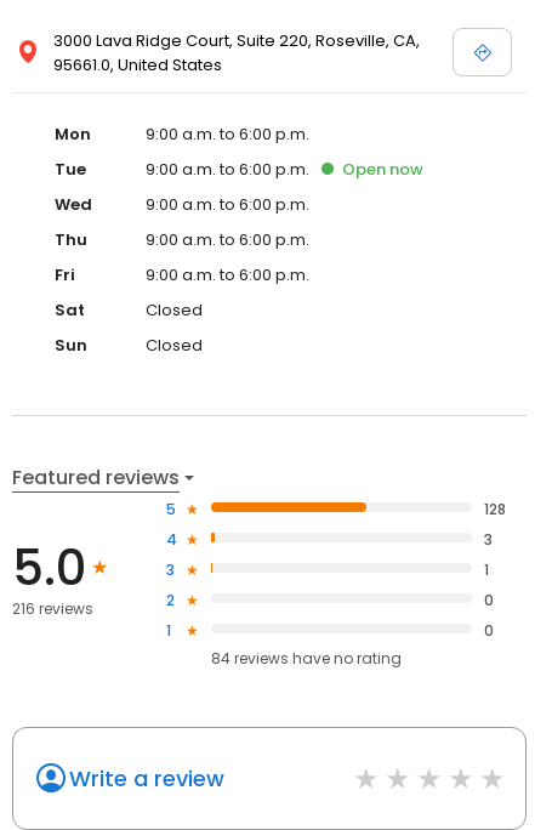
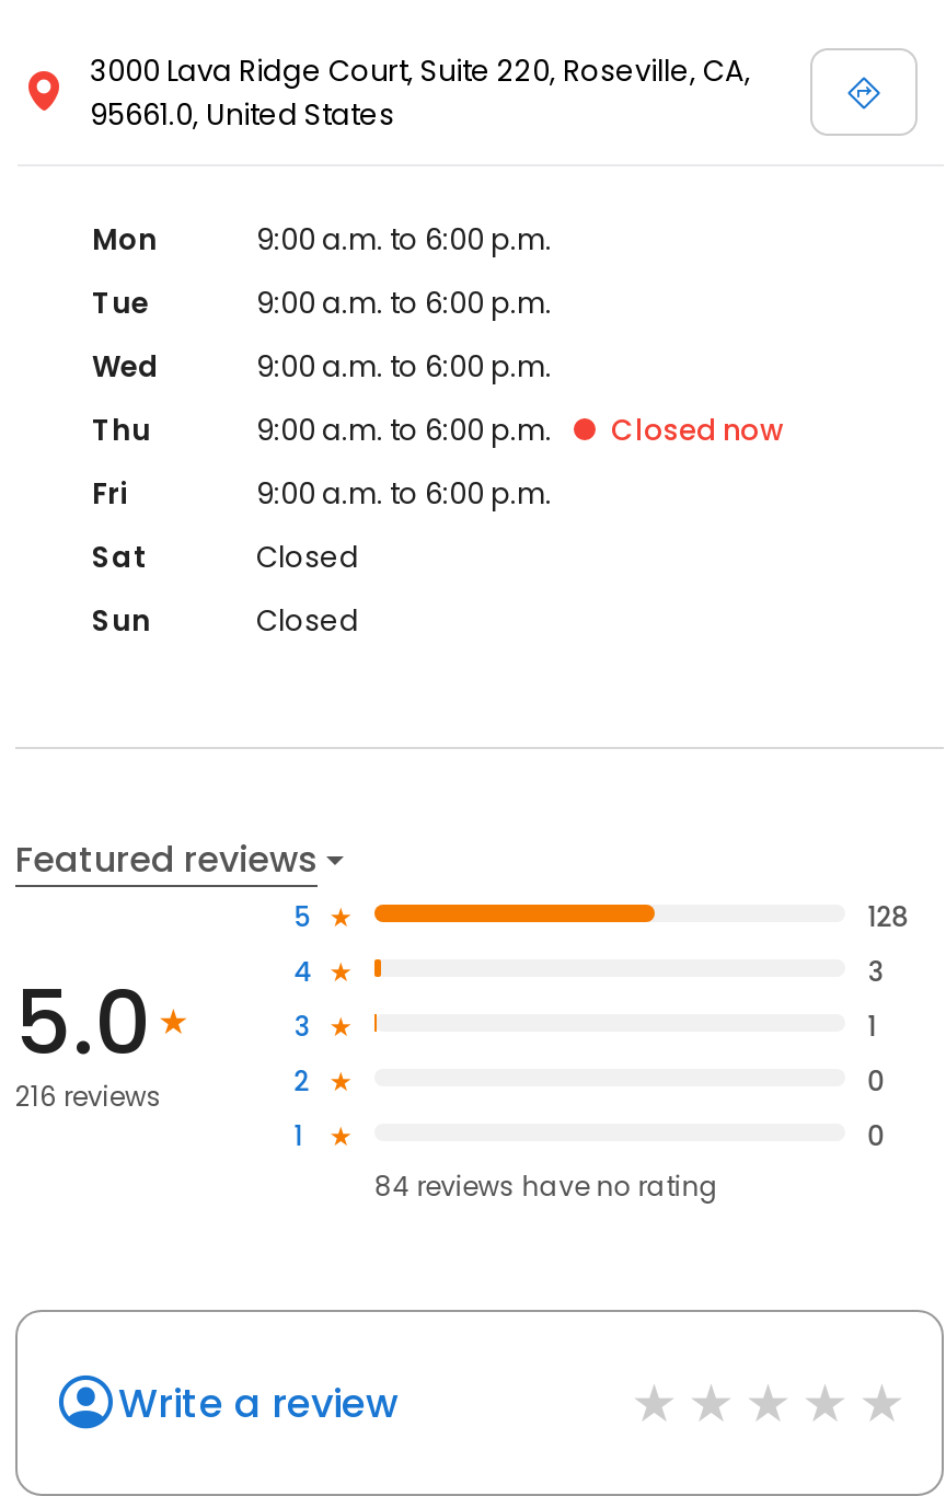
- Open now

+ Closed now
